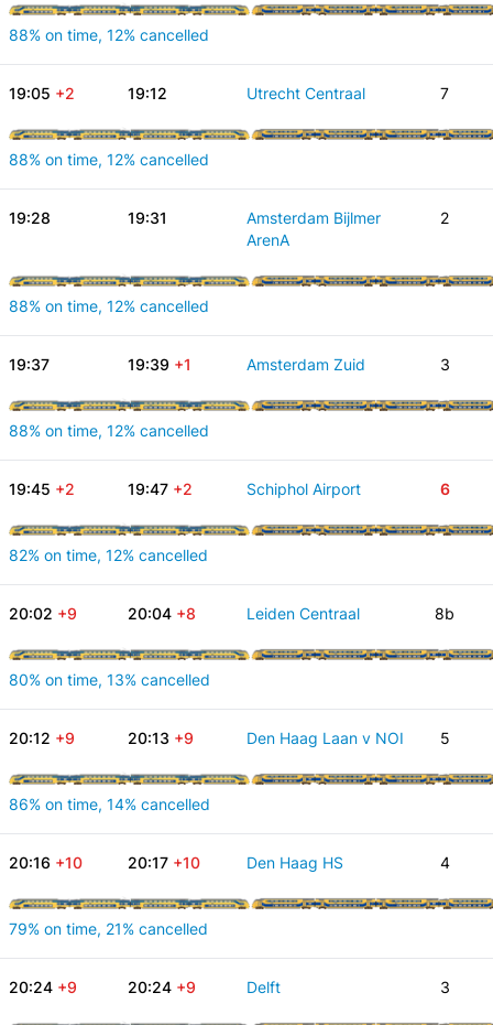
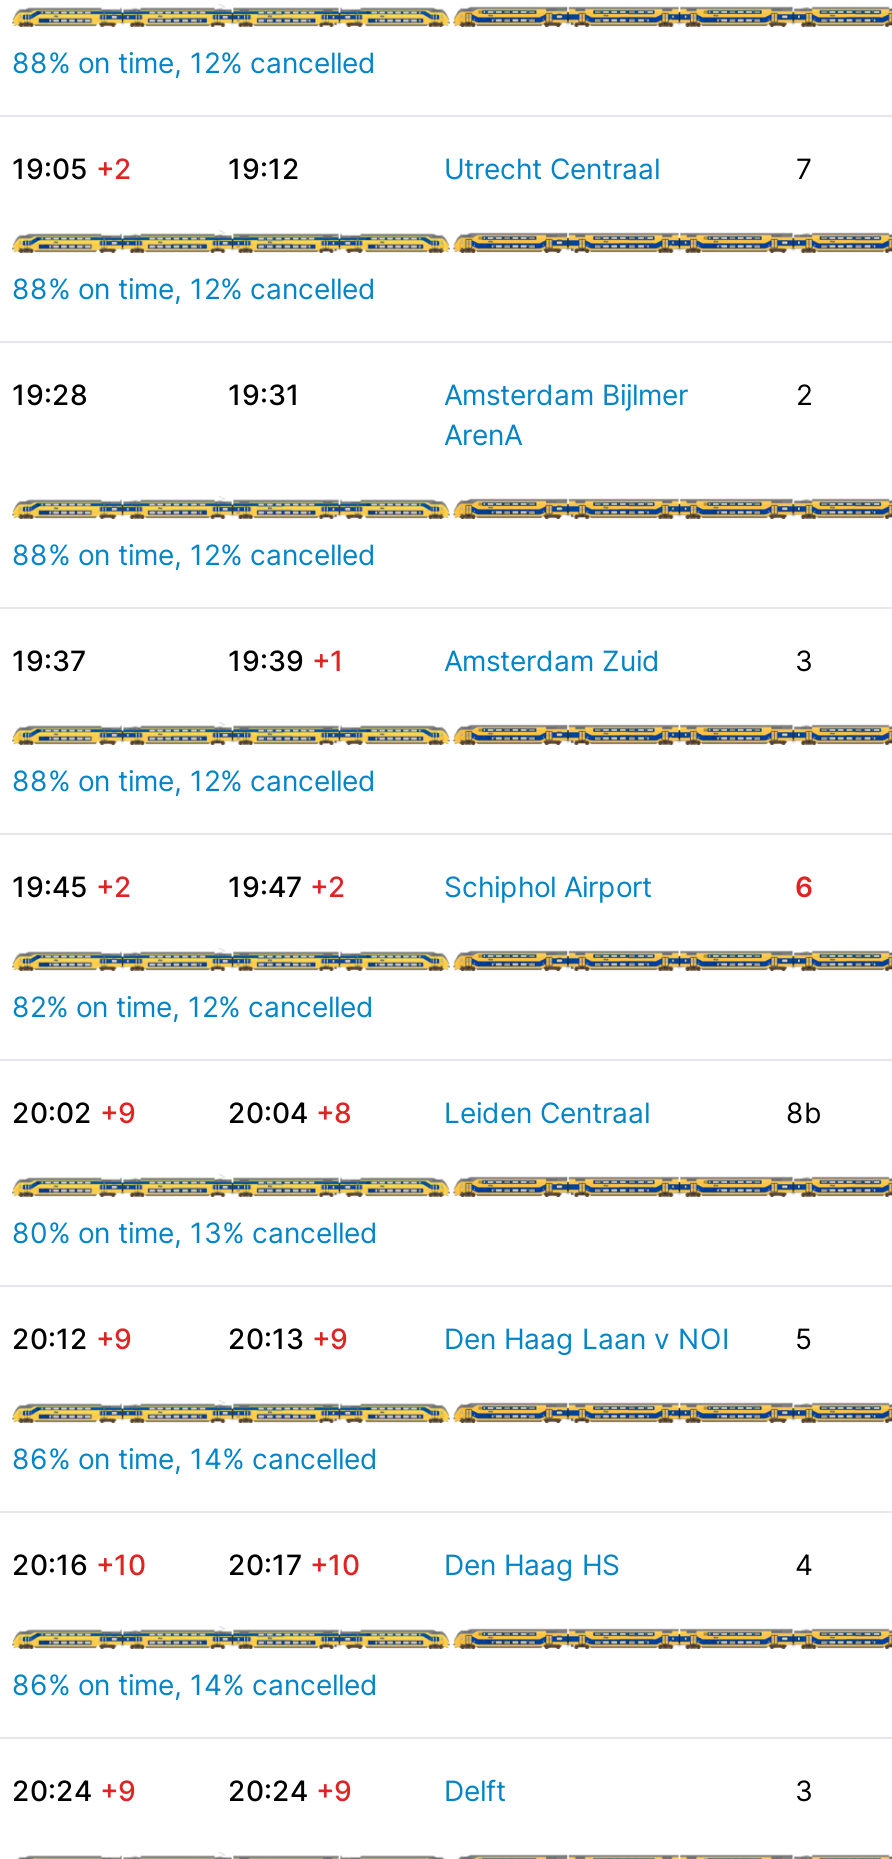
- 79% on time, 21% cancelled
+ 86% on time, 14% cancelled
